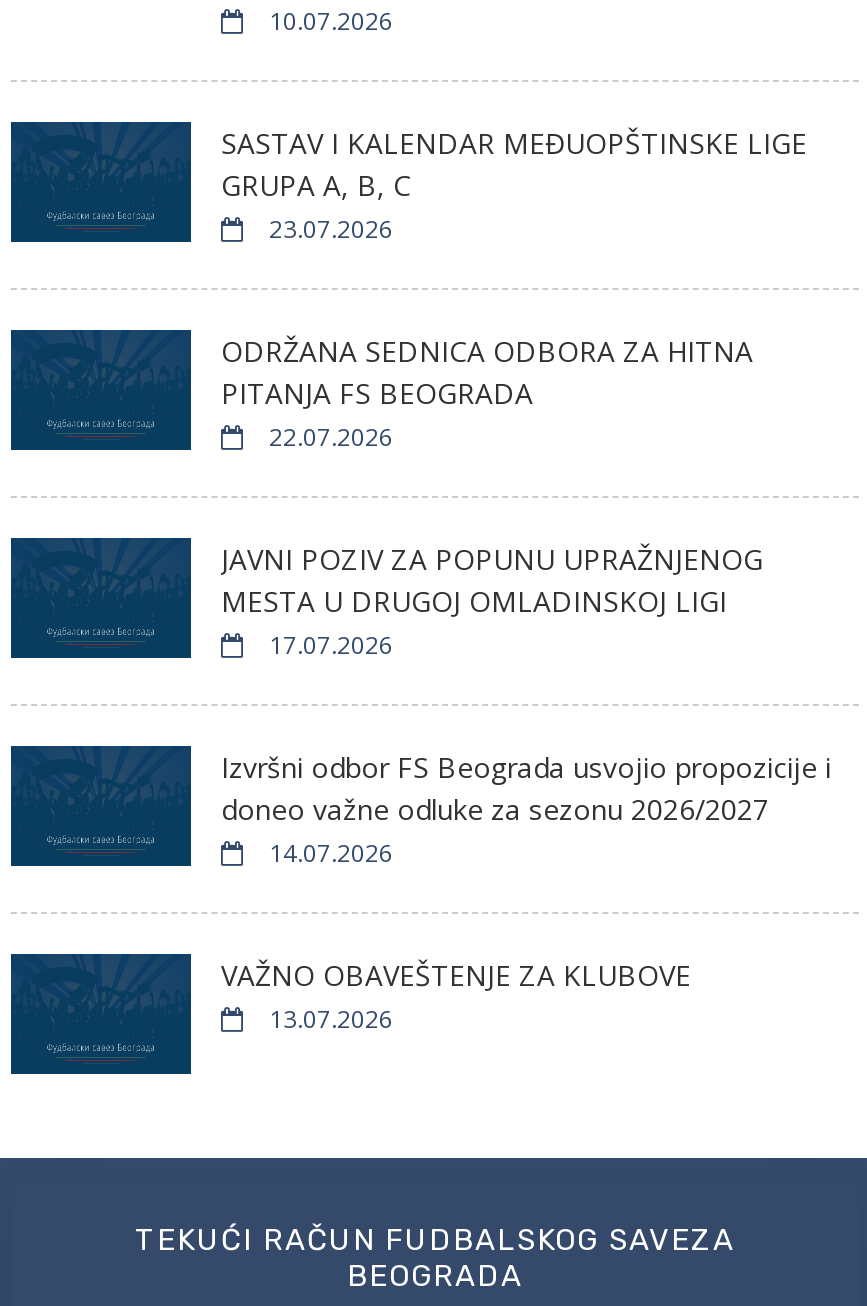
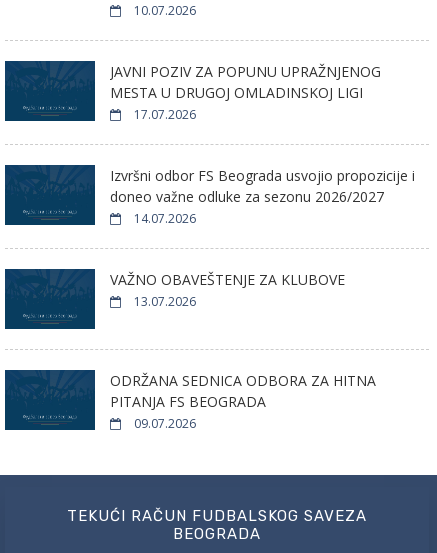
- SASTAV I KALENDAR MEĐUOPŠTINSKE LIGE
- GRUPA A, B, C
- 23.07.2026
- 22.07.2026

moved down: ODRŽANA SEDNICA ODBORA ZA HITNA | PITANJA FS BEOGRADA

moved up: JAVNI POZIV ZA POPUNU UPRAŽNJENOG | MESTA U DRUGOJ OMLADINSKOJ LIGI | 17.07.2026 | Izvršni odbor FS Beograda usvojio propozicije i | doneo važne odluke za sezonu 2026/2027 | 14.07.2026 | VAŽNO OBAVEŠTENJE ZA KLUBOVE | 13.07.2026

+ 09.07.2026
